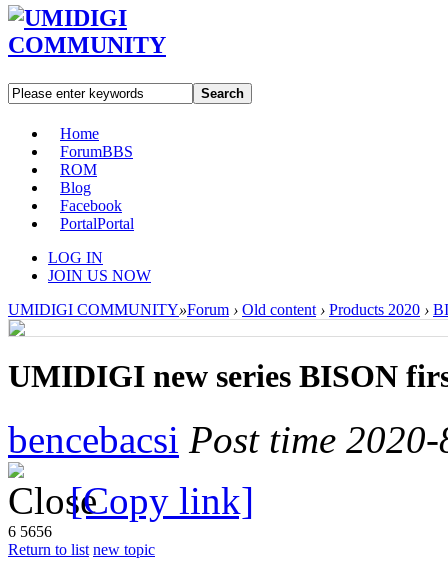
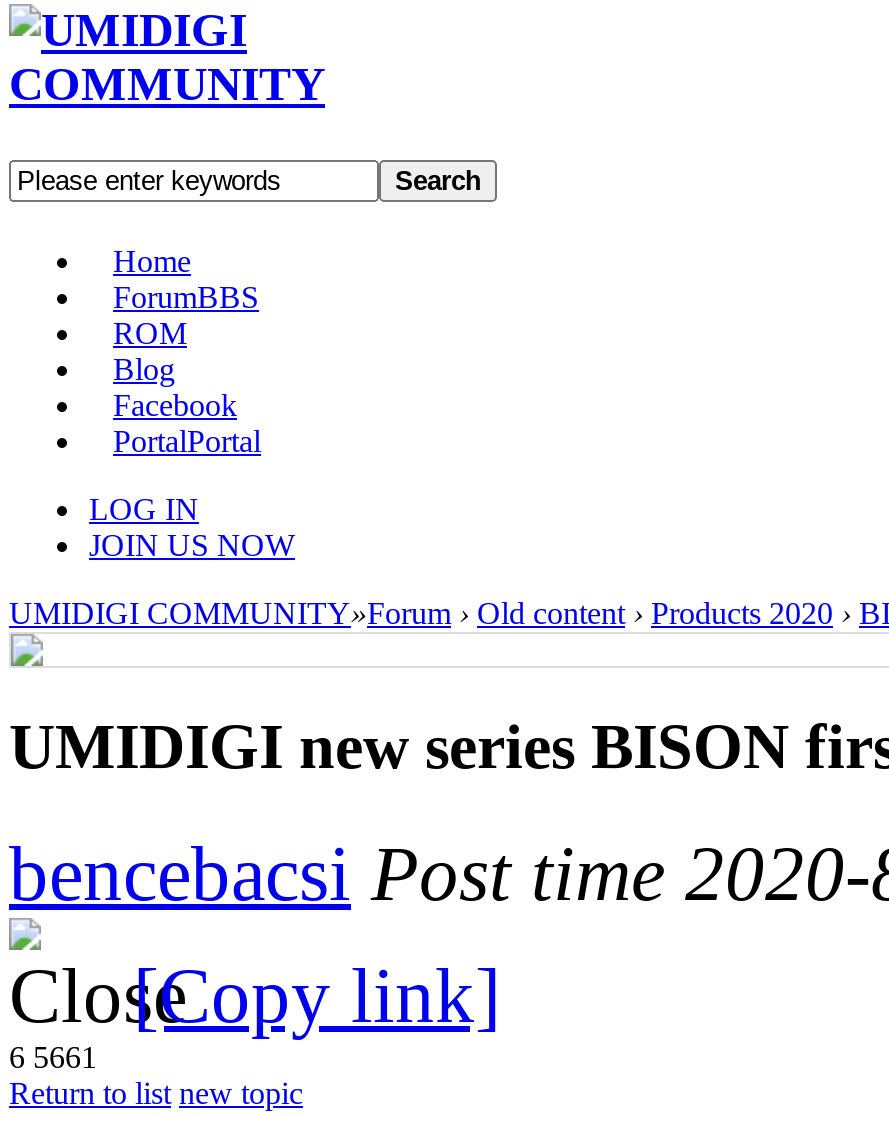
- 6 5656
+ 6 5661
